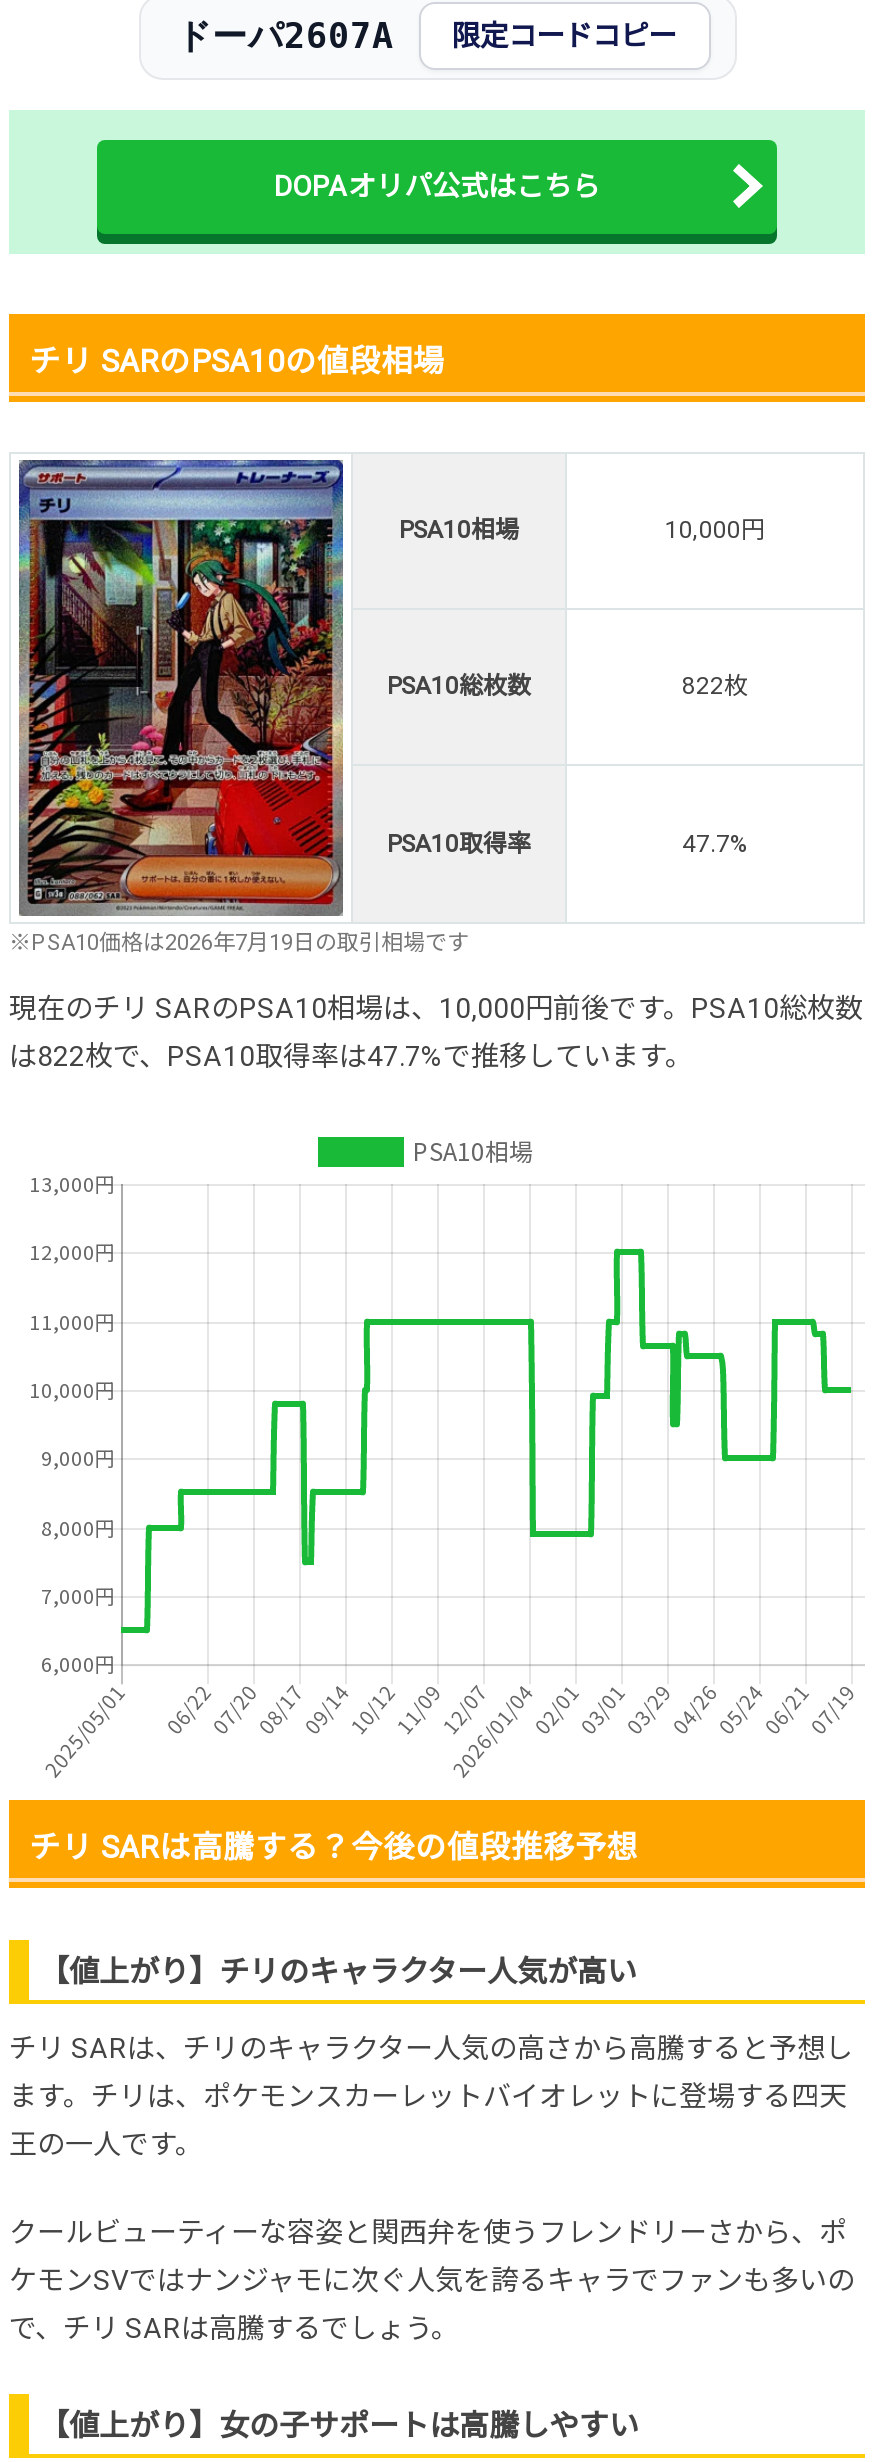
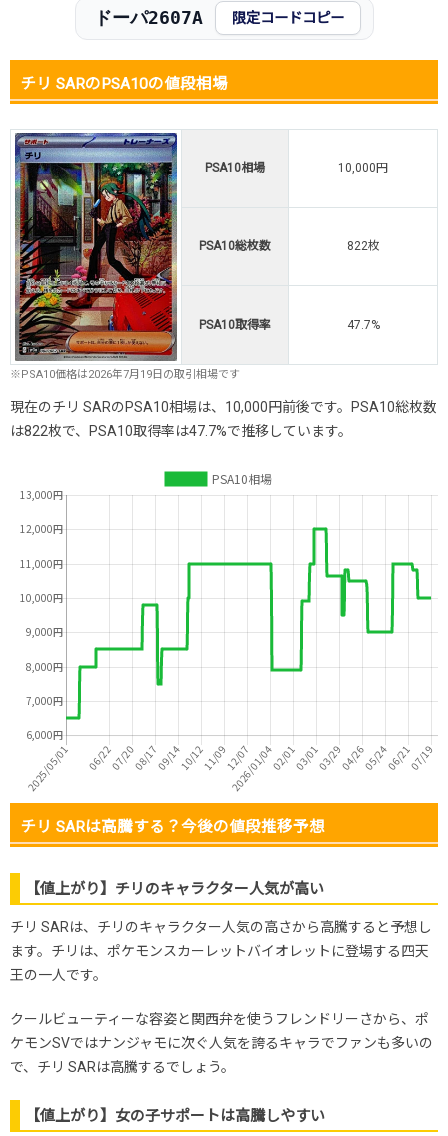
- [image]
- DOPAオリパ公式はこちら
